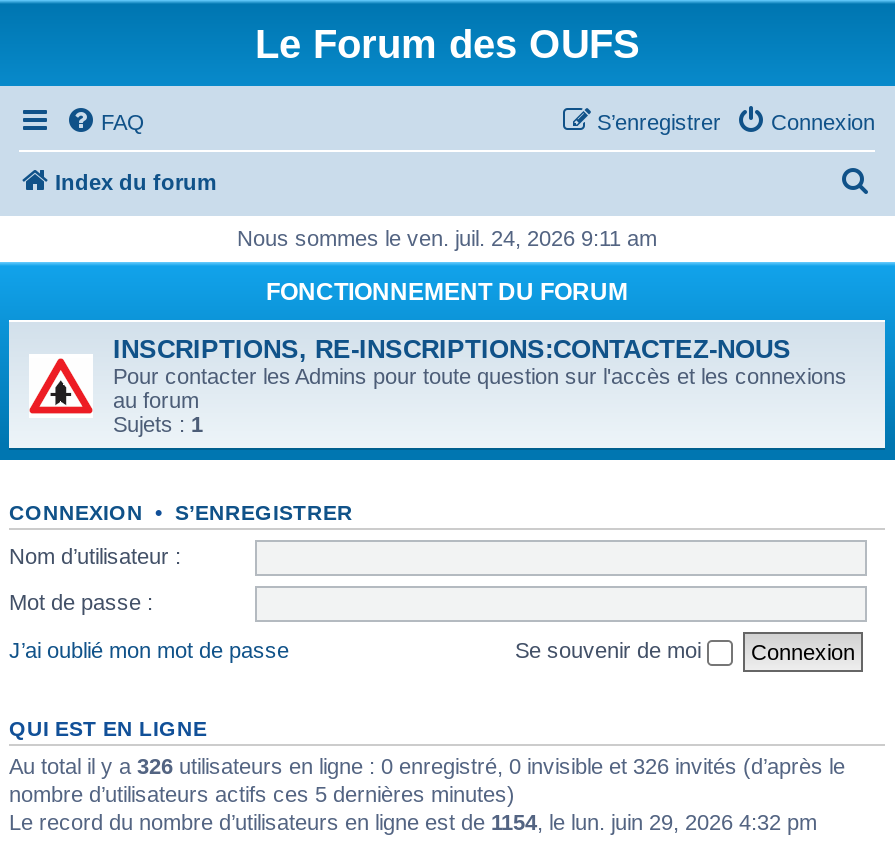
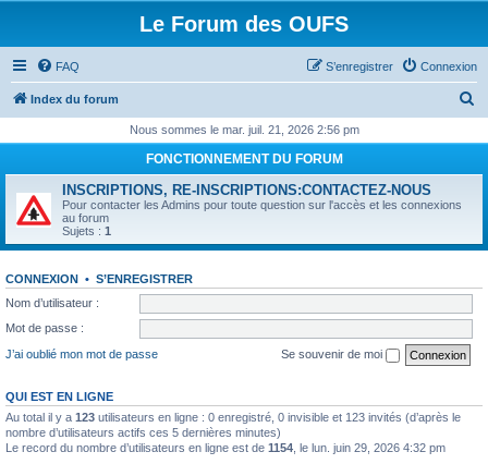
- Nous sommes le ven. juil. 24, 2026 9:11 am
+ Nous sommes le mar. juil. 21, 2026 2:56 pm

- Au total il y a 326 utilisateurs en ligne : 0 enregistré, 0 invisible et 326 invités (d’après le
+ Au total il y a 123 utilisateurs en ligne : 0 enregistré, 0 invisible et 123 invités (d’après le
